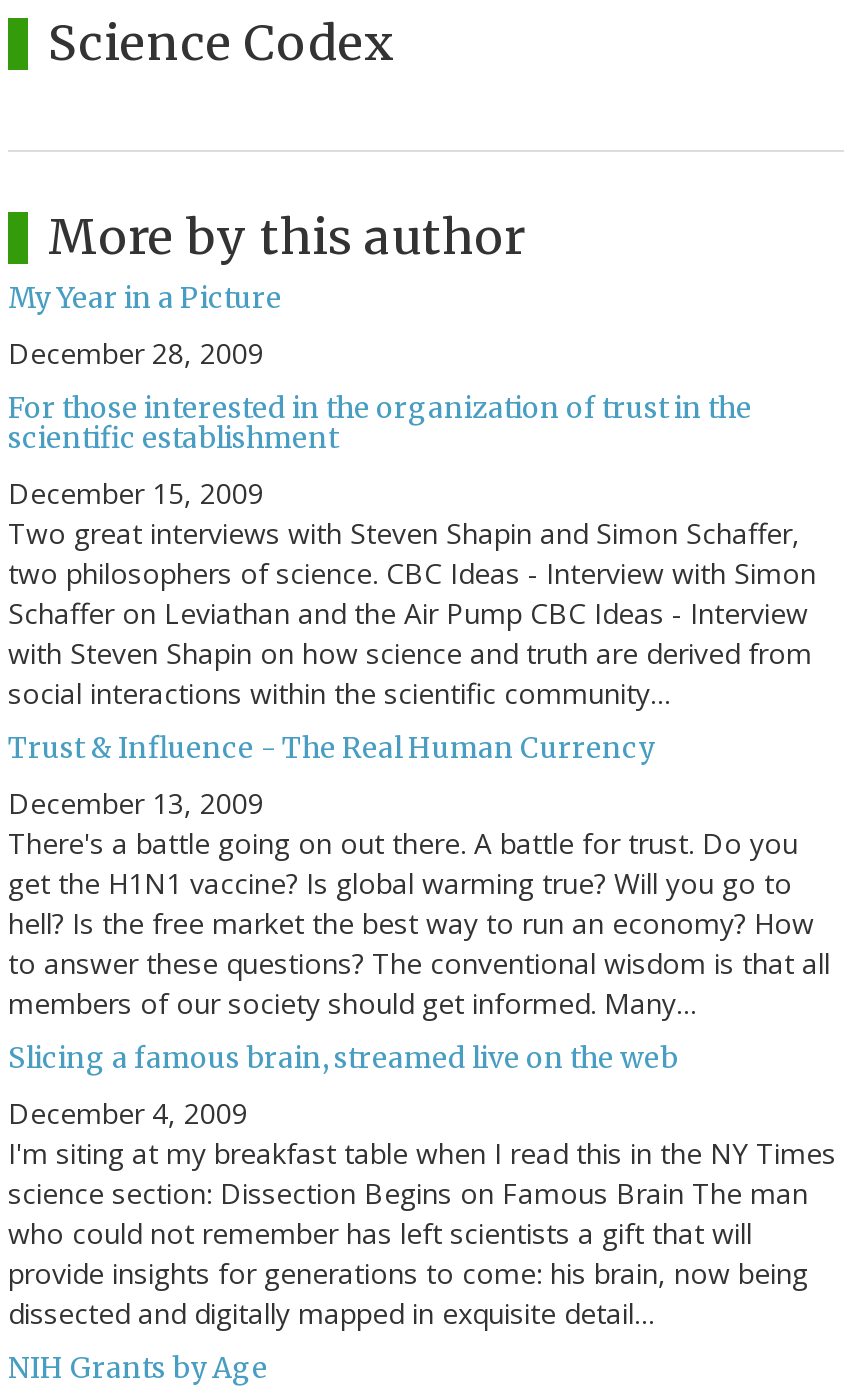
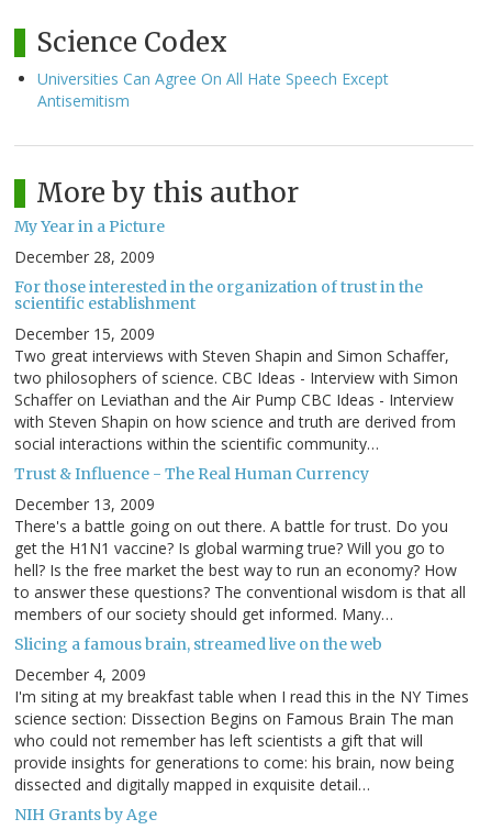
+ Universities Can Agree On All Hate Speech Except
+ Antisemitism
